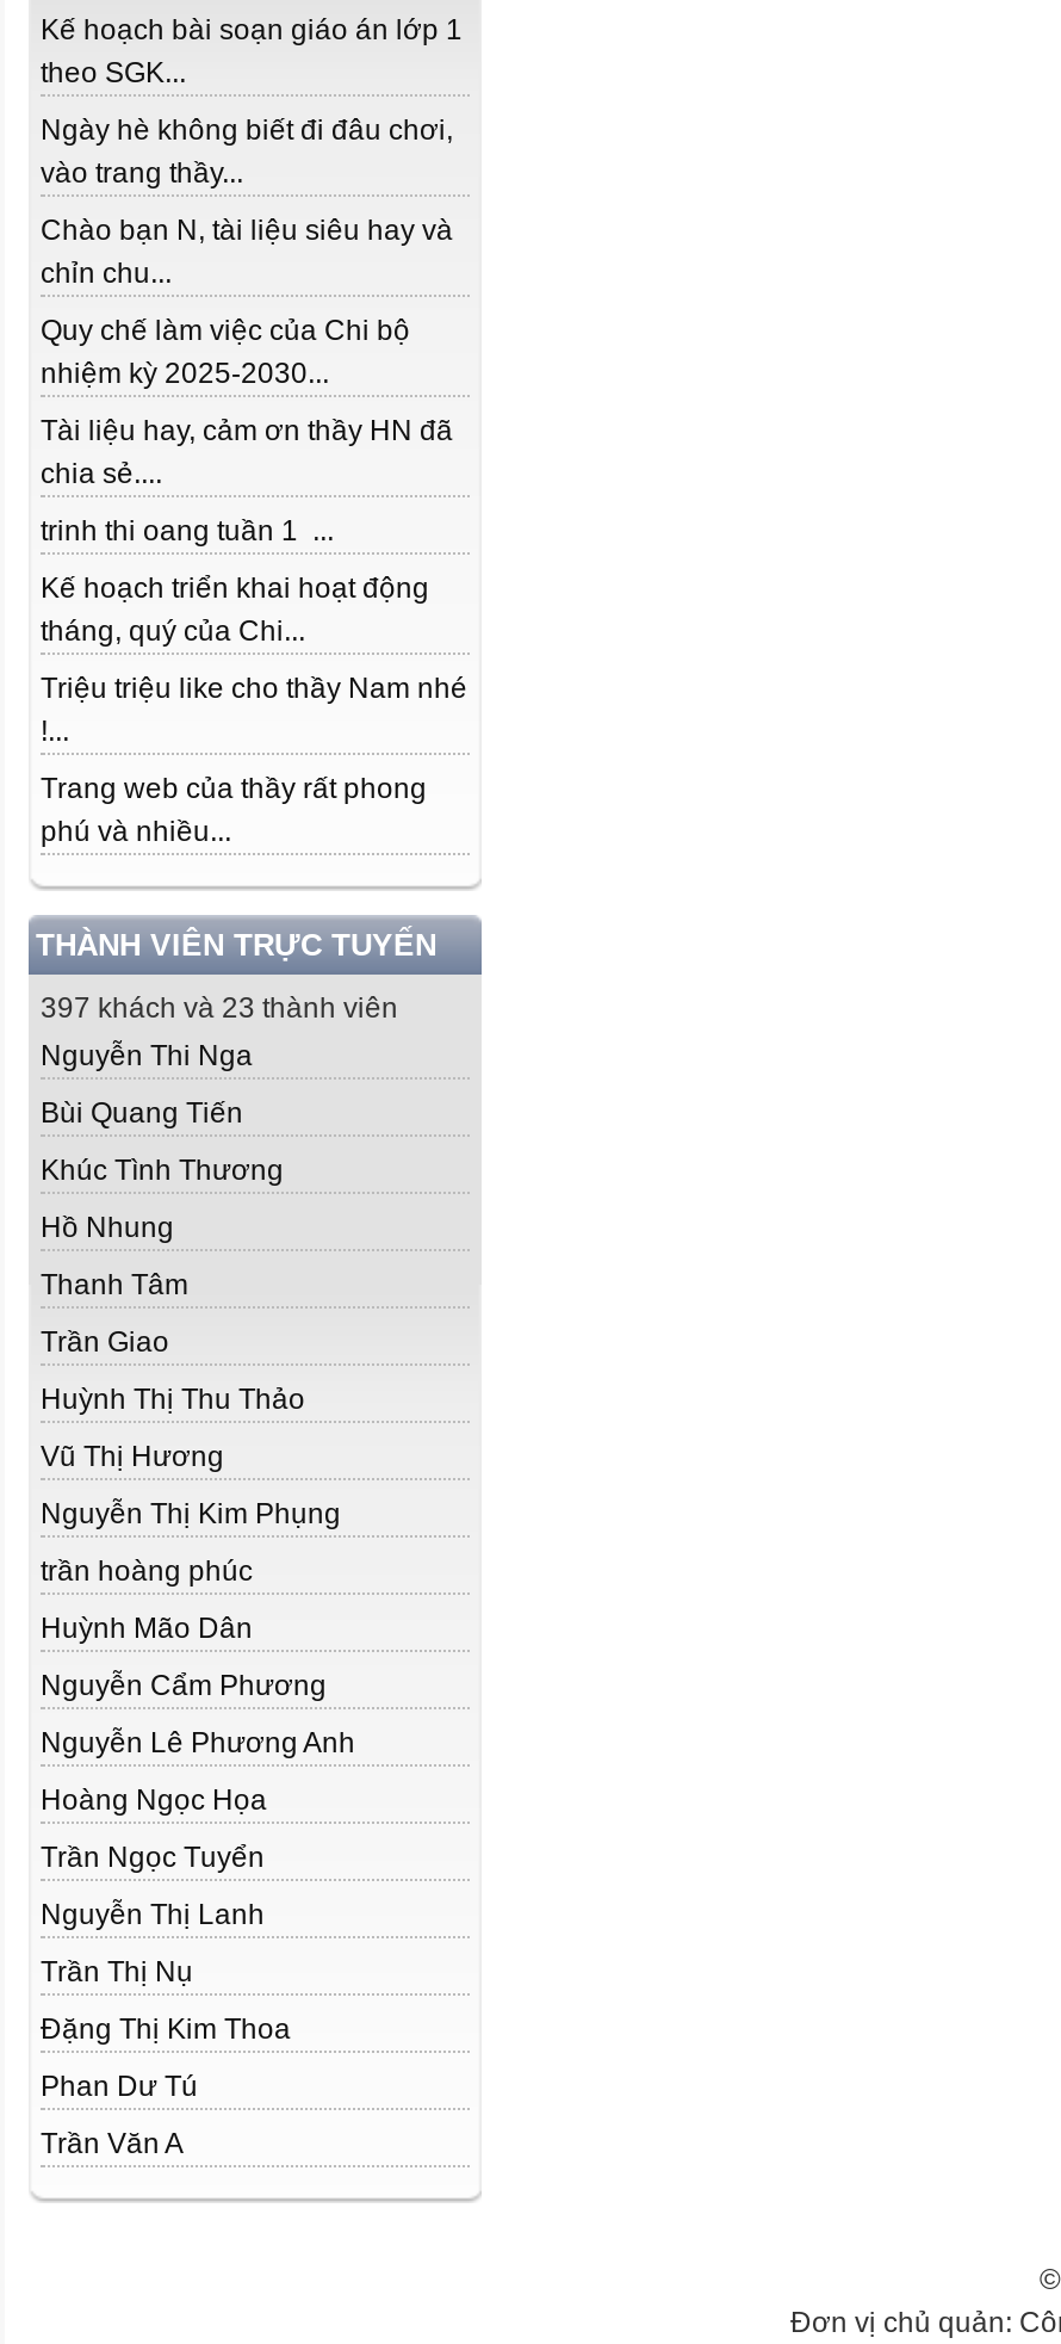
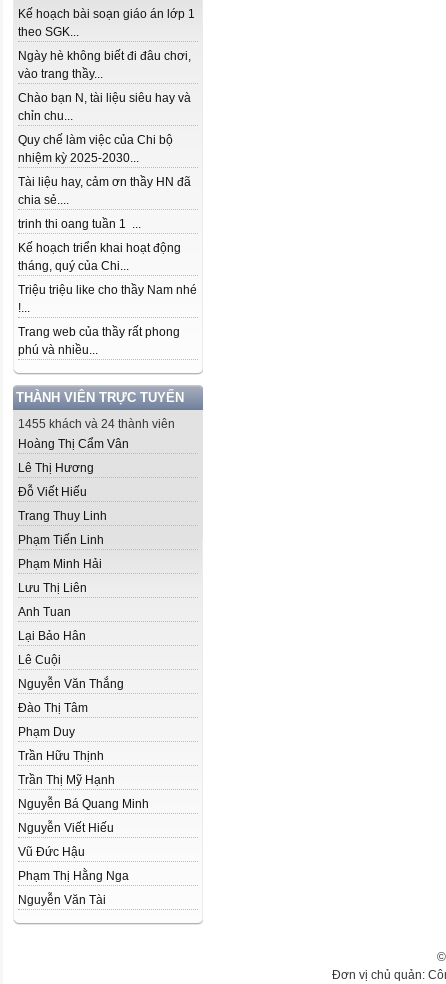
- 397 khách và 23 thành viên
- Nguyễn Thi Nga
+ 1455 khách và 24 thành viên
+ Hoàng Thị Cẩm Vân

- Bùi Quang Tiến
+ Lê Thị Hương

- Khúc Tình Thương
+ Đỗ Viết Hiếu

- Hồ Nhung
+ Trang Thuy Linh

- Thanh Tâm
+ Phạm Tiến Linh

- Trần Giao
+ Phạm Minh Hải

- Huỳnh Thị Thu Thảo
+ Lưu Thị Liên

- Vũ Thị Hương
+ Anh Tuan

- Nguyễn Thị Kim Phụng
+ Lại Bảo Hân

- trần hoàng phúc
+ Lê Cuội

- Huỳnh Mão Dân
+ Nguyễn Văn Thắng

- Nguyễn Cẩm Phương
+ Đào Thị Tâm

- Nguyễn Lê Phương Anh
+ Phạm Duy

- Hoàng Ngọc Họa
+ Trần Hữu Thịnh

- Trần Ngọc Tuyển
+ Trần Thị Mỹ Hạnh

- Nguyễn Thị Lanh
+ Nguyễn Bá Quang Minh

- Trần Thị Nụ
+ Nguyễn Viết Hiếu

- Đặng Thị Kim Thoa
+ Vũ Đức Hậu

- Phan Dư Tú
+ Phạm Thị Hằng Nga

- Trần Văn A
+ Nguyễn Văn Tài
